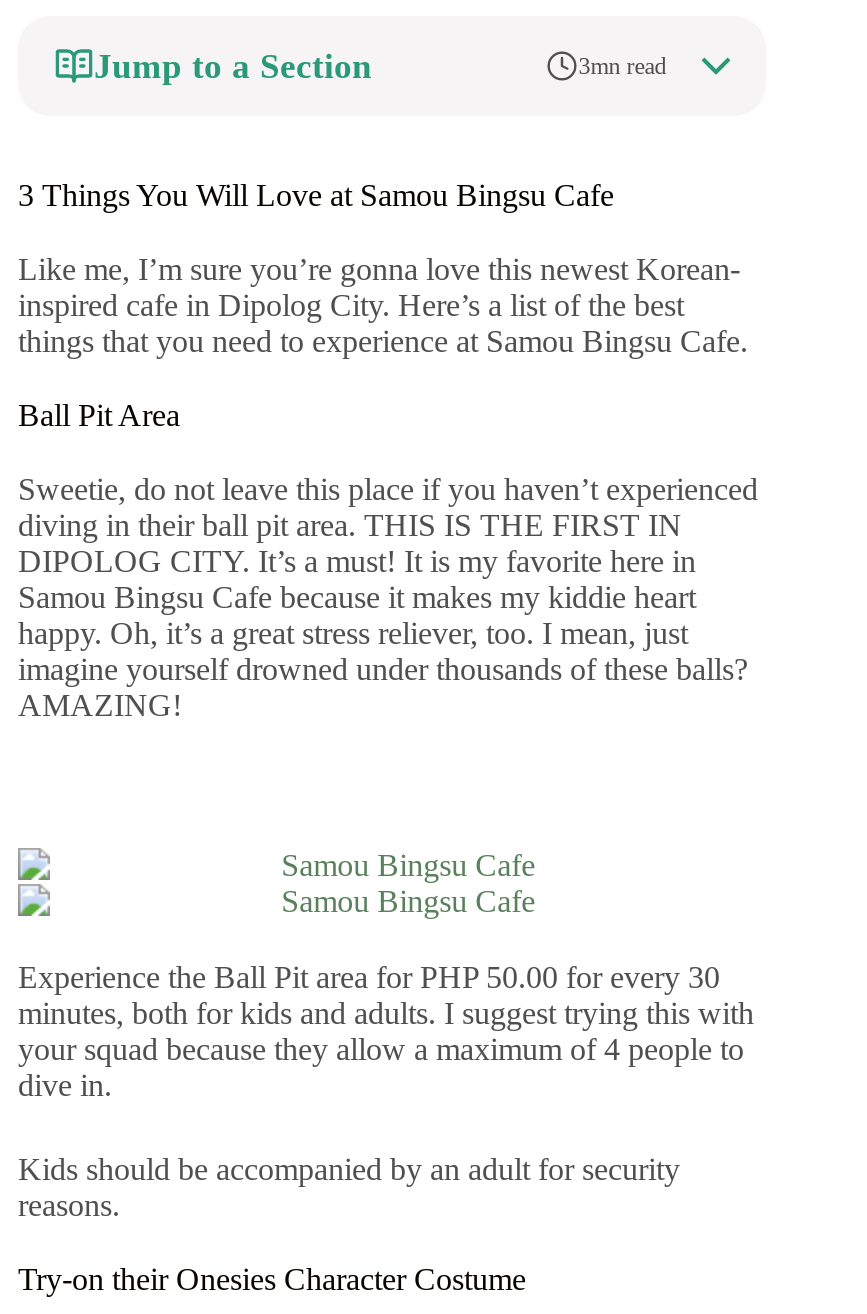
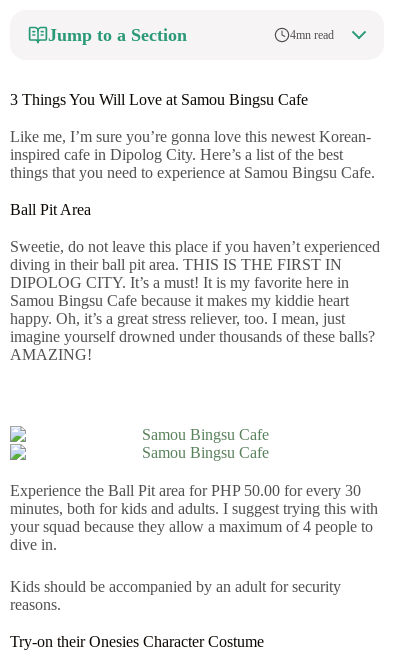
- 3mn read
+ 4mn read
